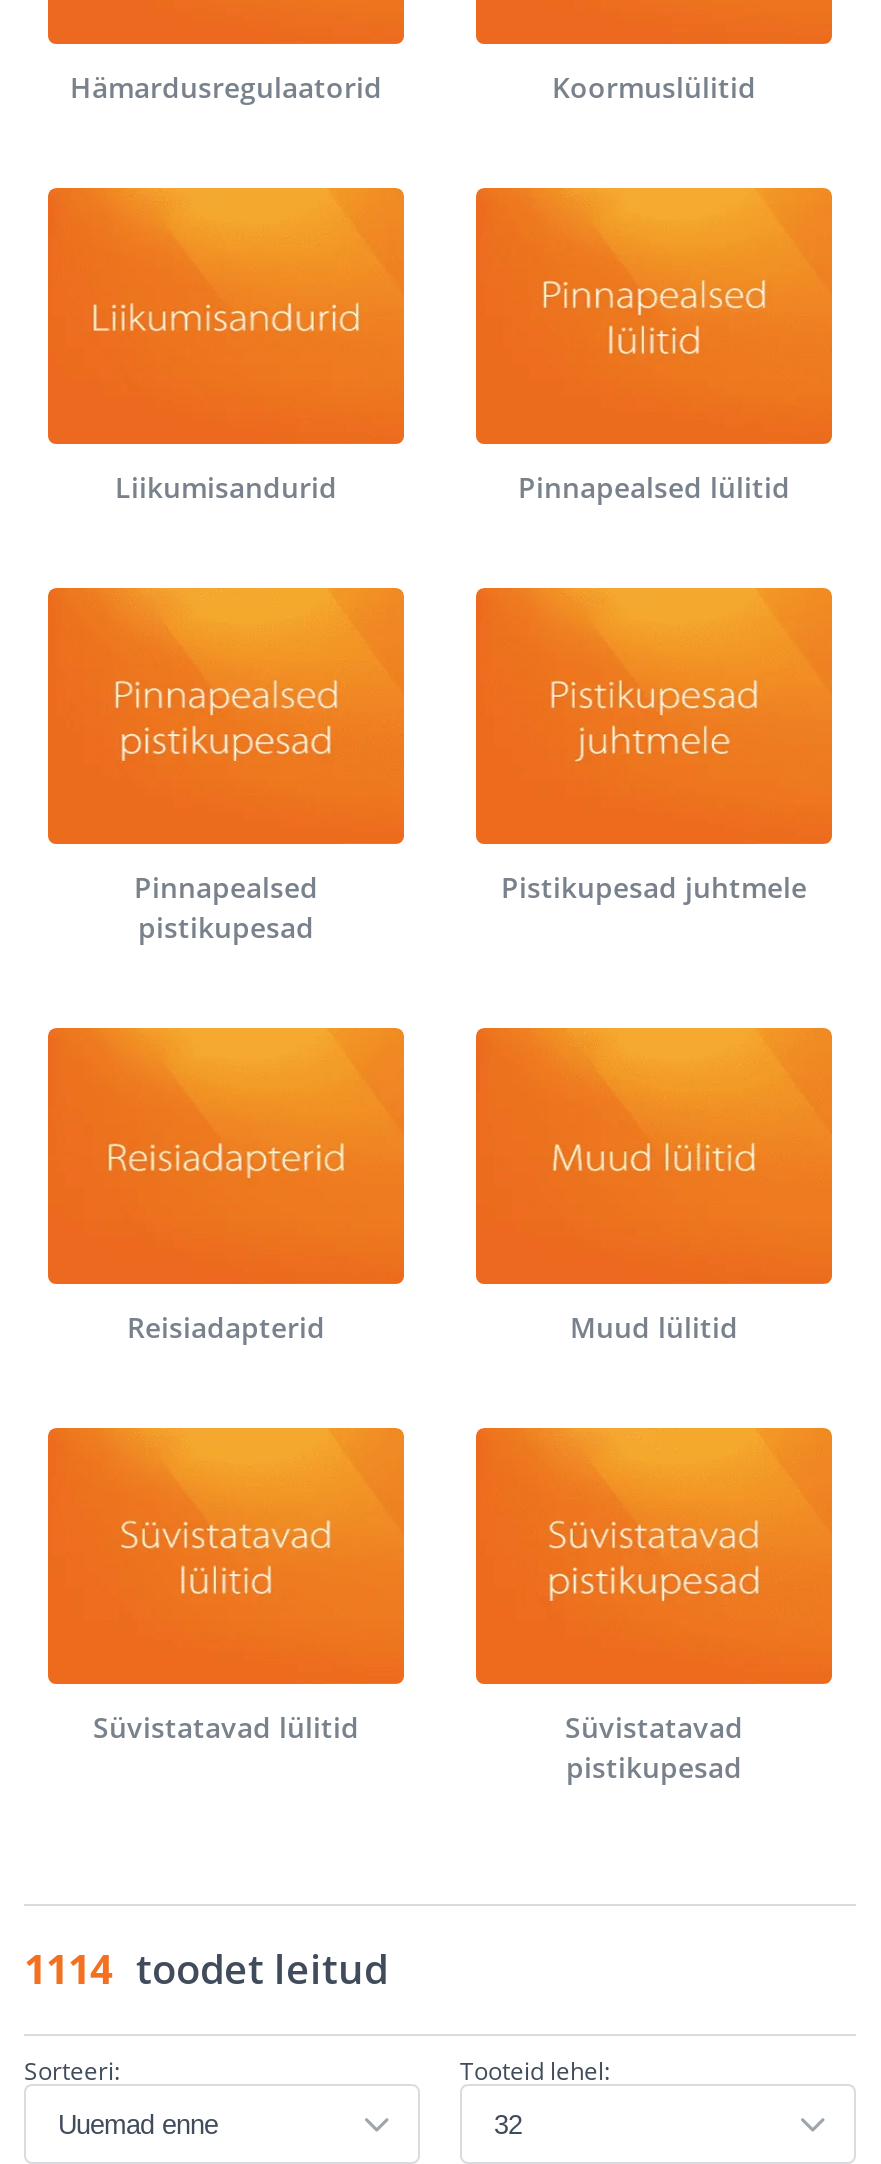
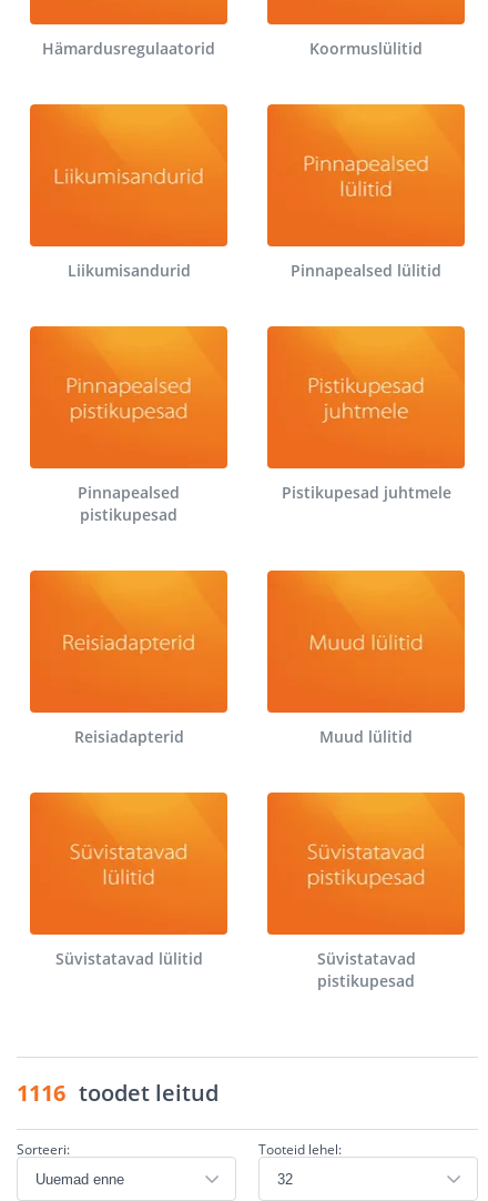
- 1114 toodet leitud
+ 1116 toodet leitud
